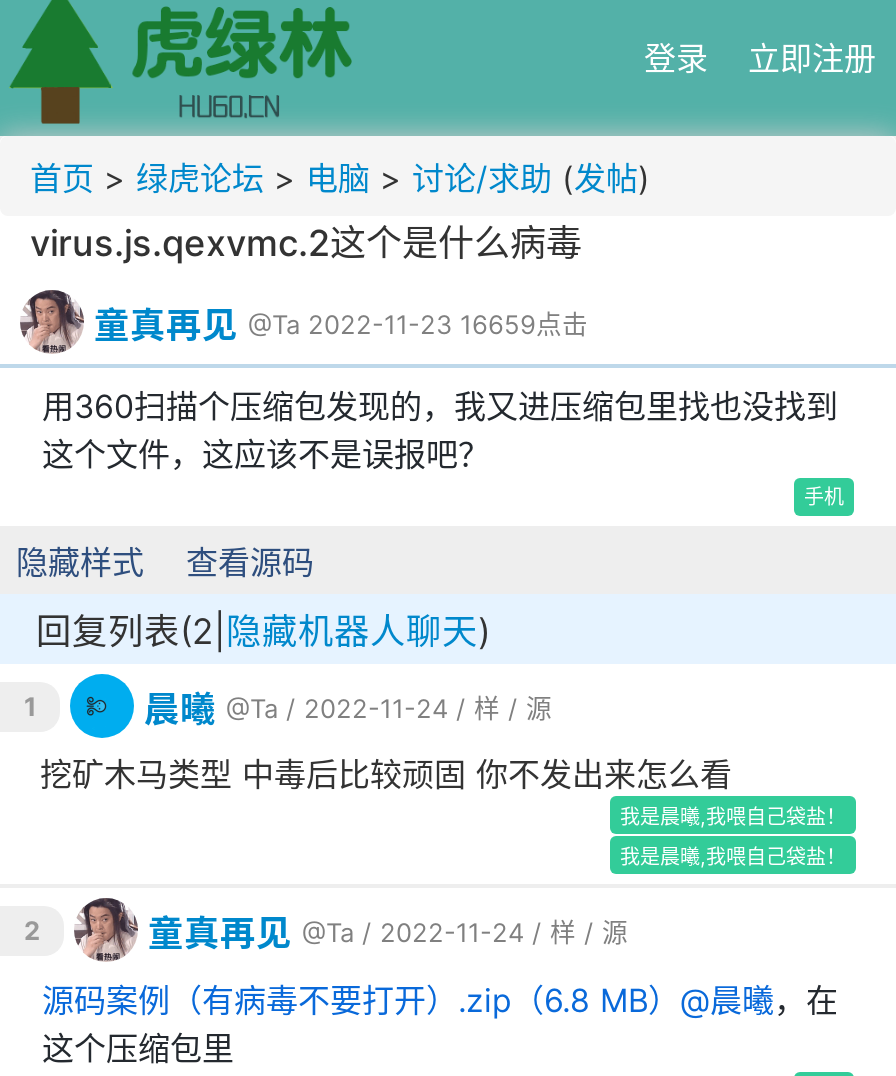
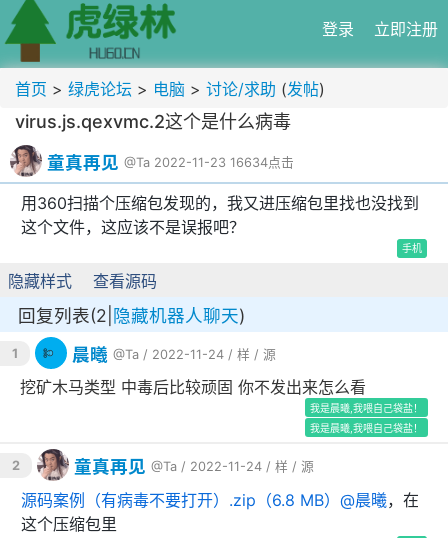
- 童真再见 @Ta 2022-11-23 16659点击
+ 童真再见 @Ta 2022-11-23 16634点击
